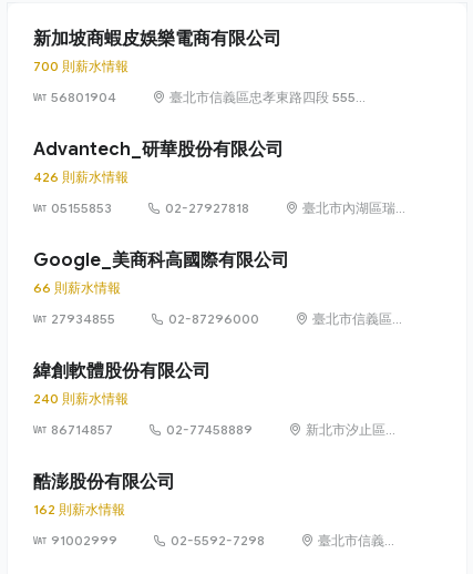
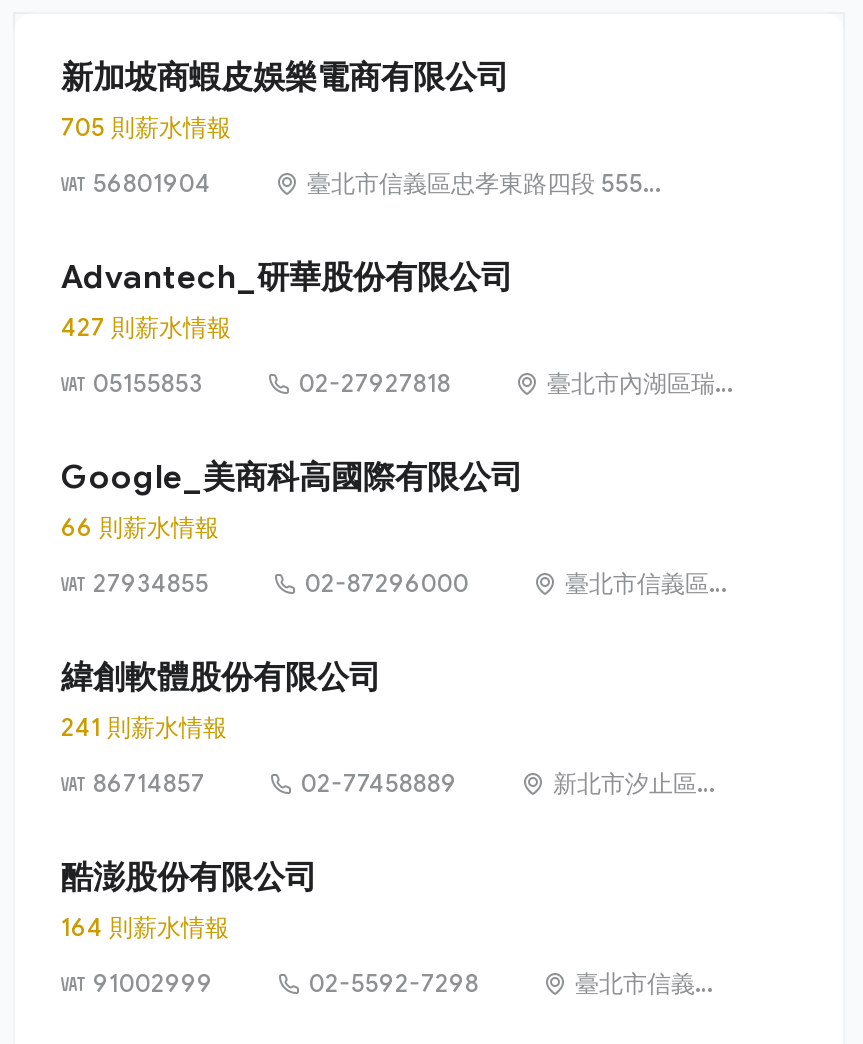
- 700 則薪水情報
+ 705 則薪水情報

- 426 則薪水情報
+ 427 則薪水情報

- 240 則薪水情報
+ 241 則薪水情報

- 162 則薪水情報
+ 164 則薪水情報
